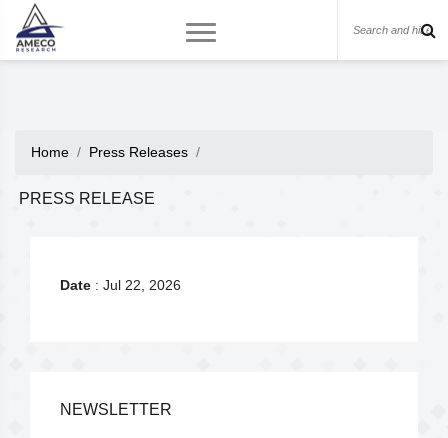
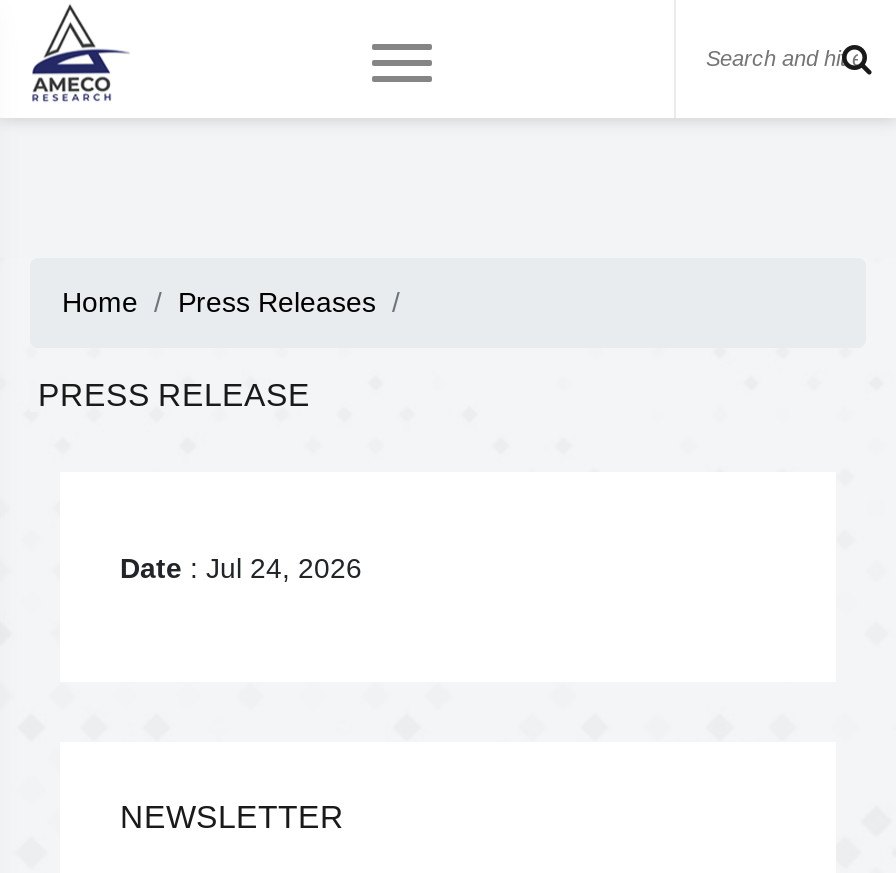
- Date: Jul 22, 2026
+ Date: Jul 24, 2026
